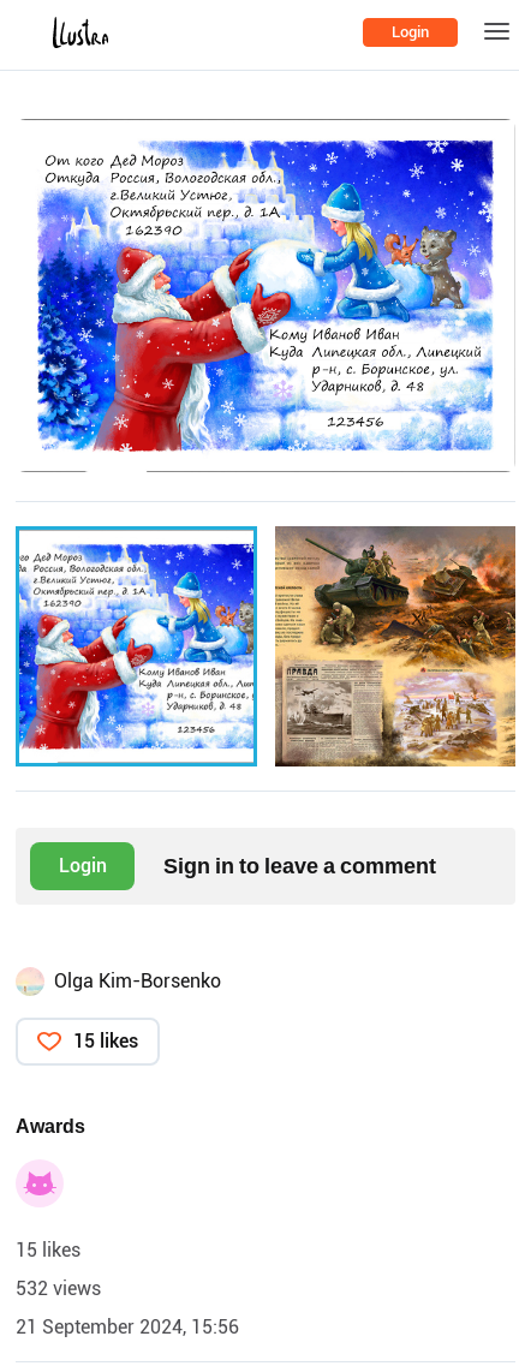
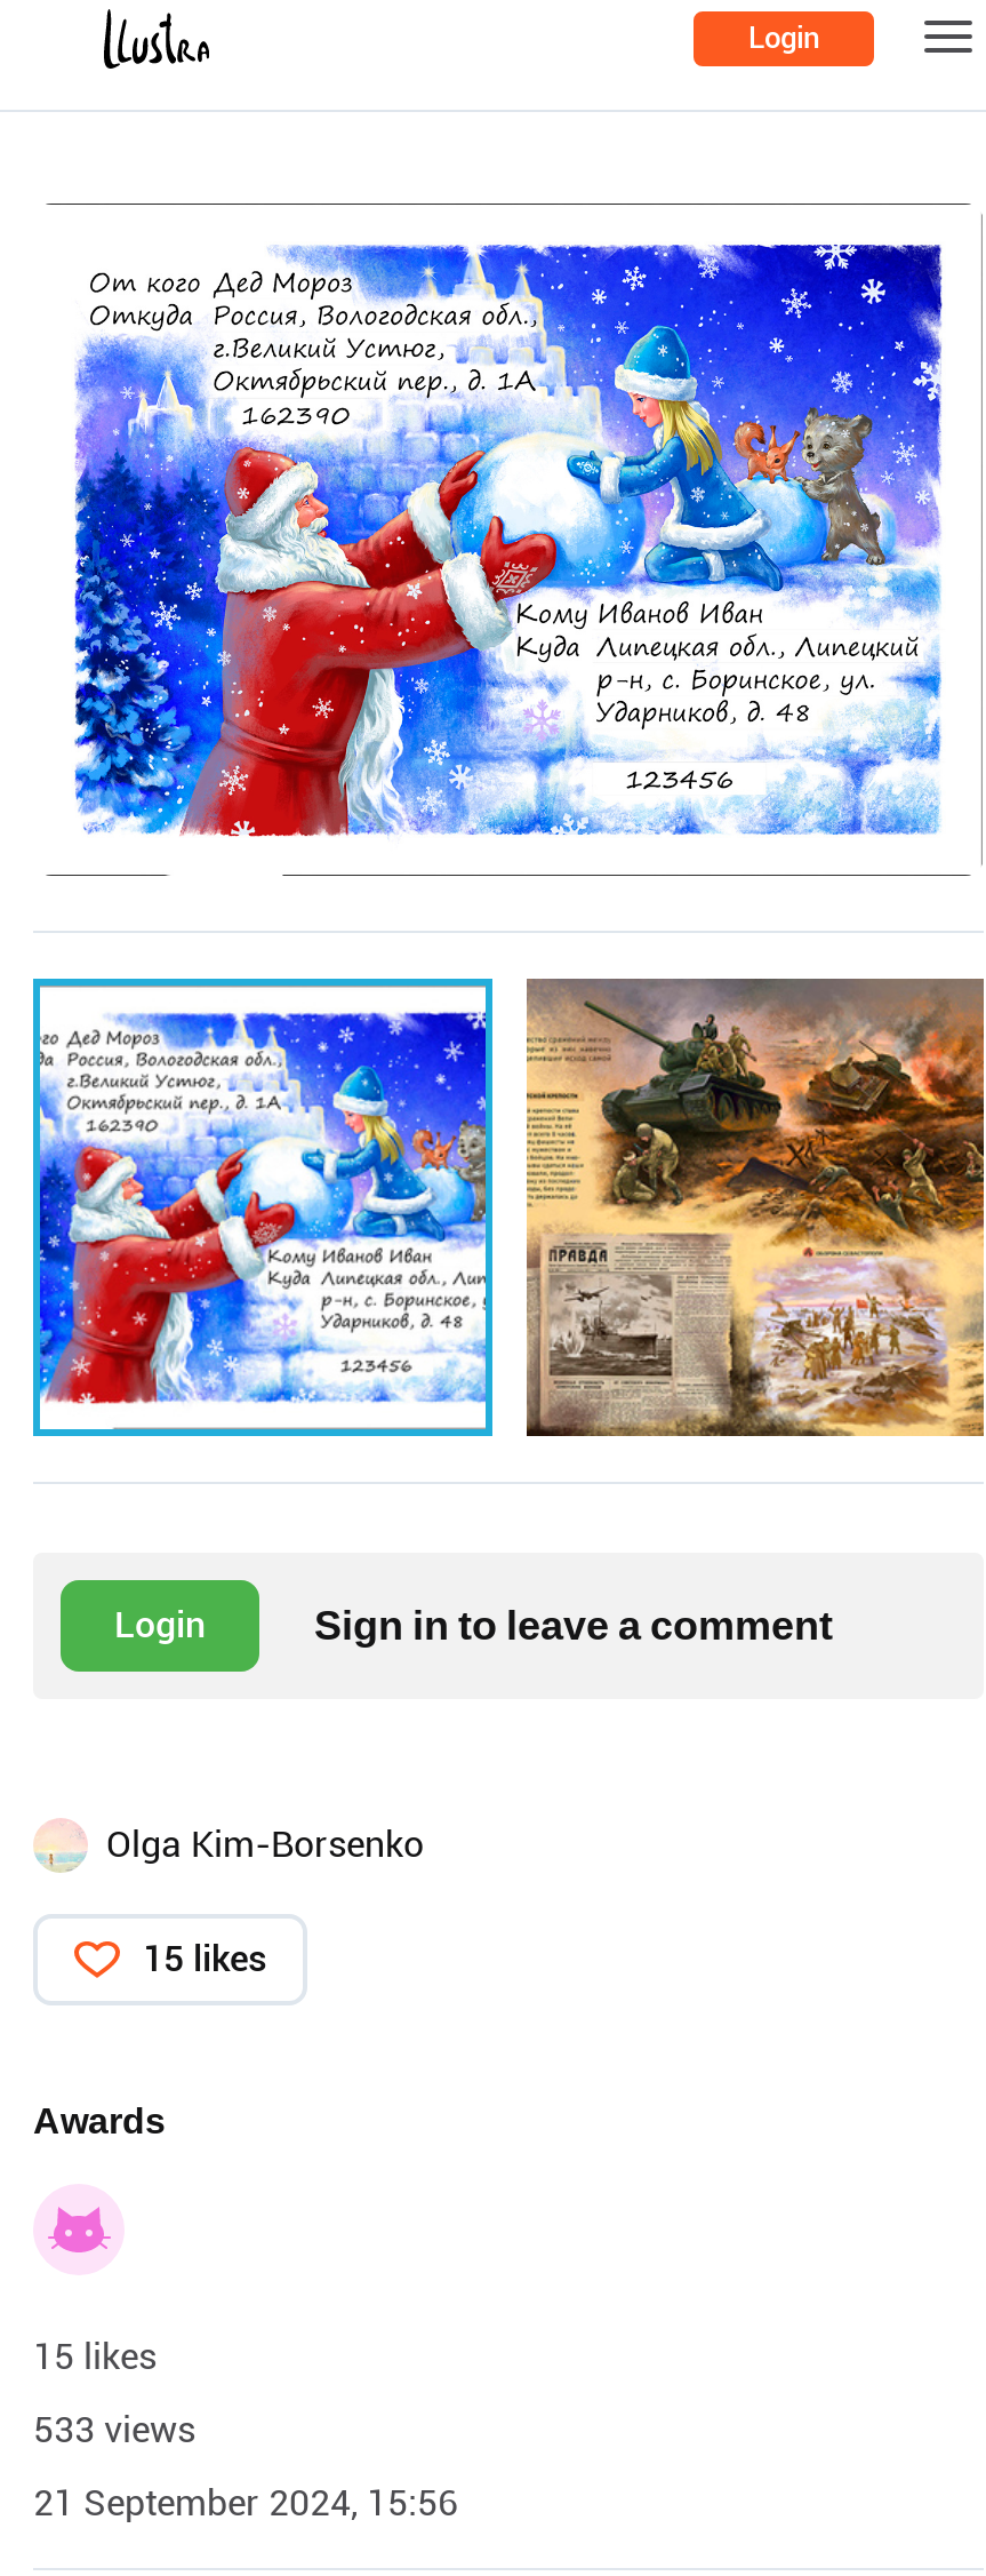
- 532 views
+ 533 views
